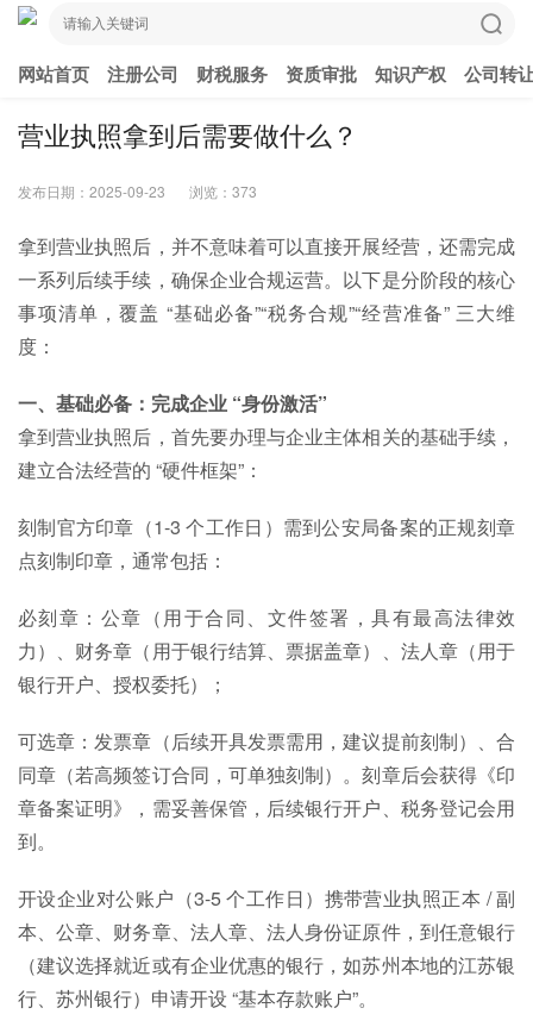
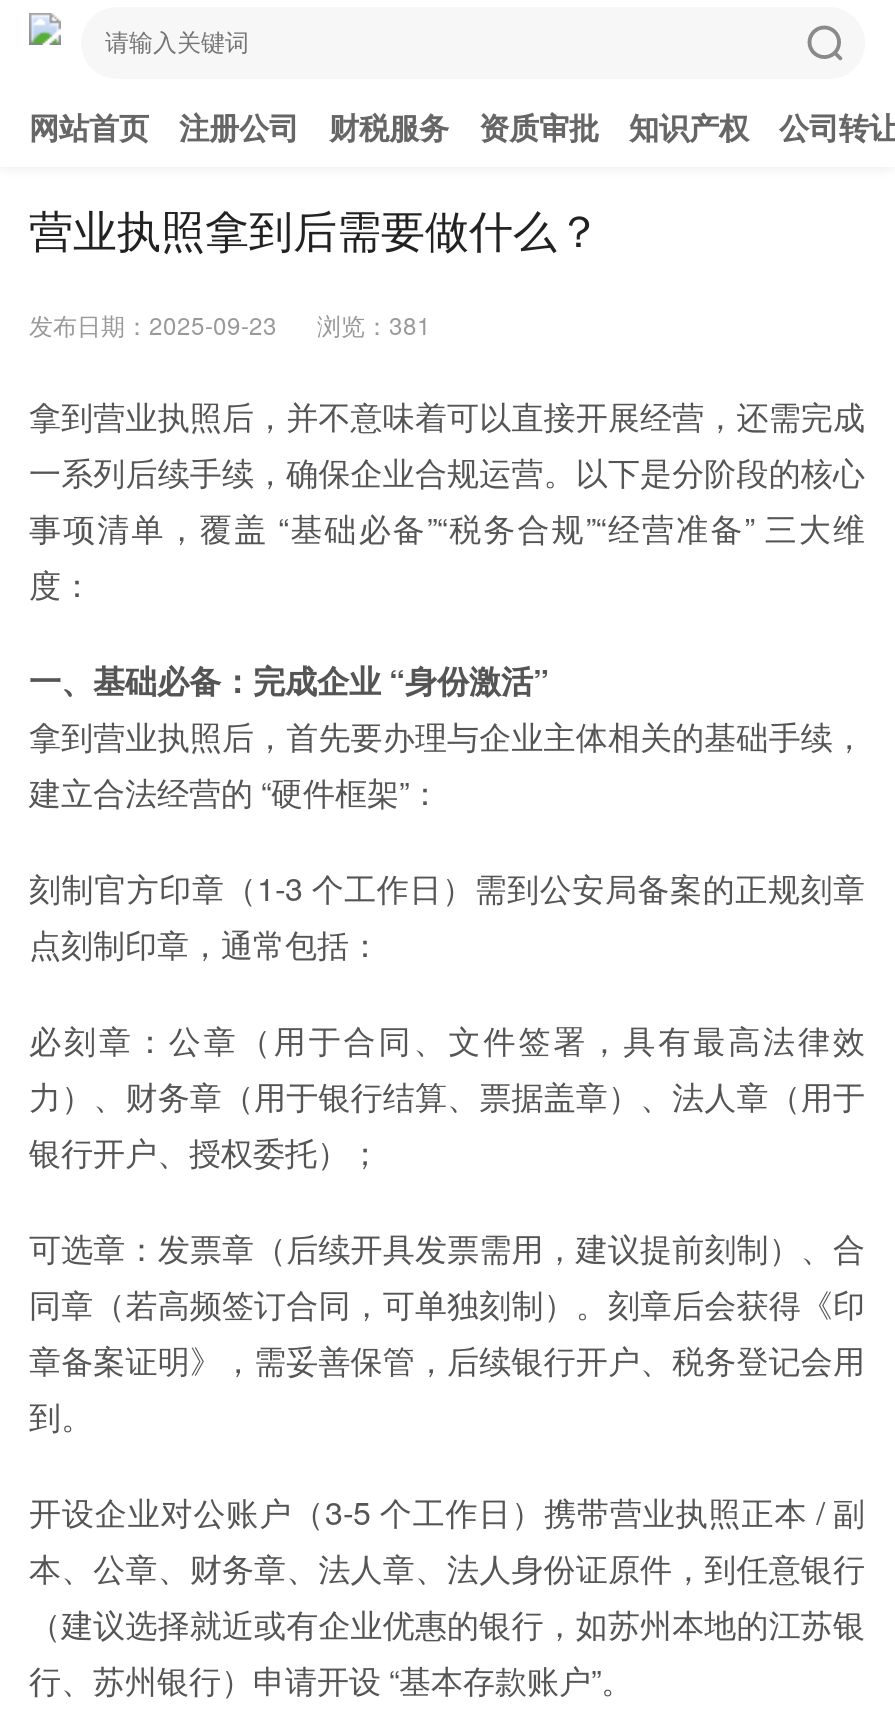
- 发布日期：2025-09-23 浏览：373
+ 发布日期：2025-09-23 浏览：381
